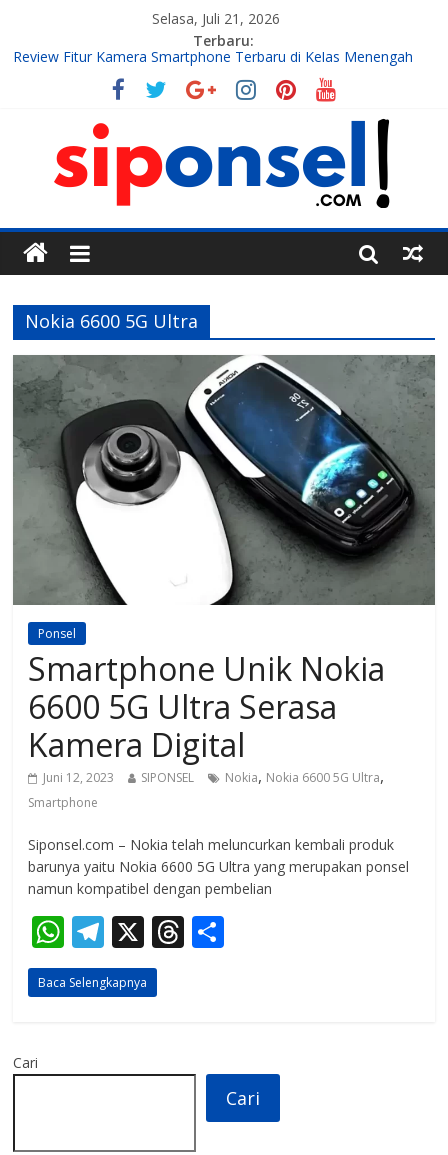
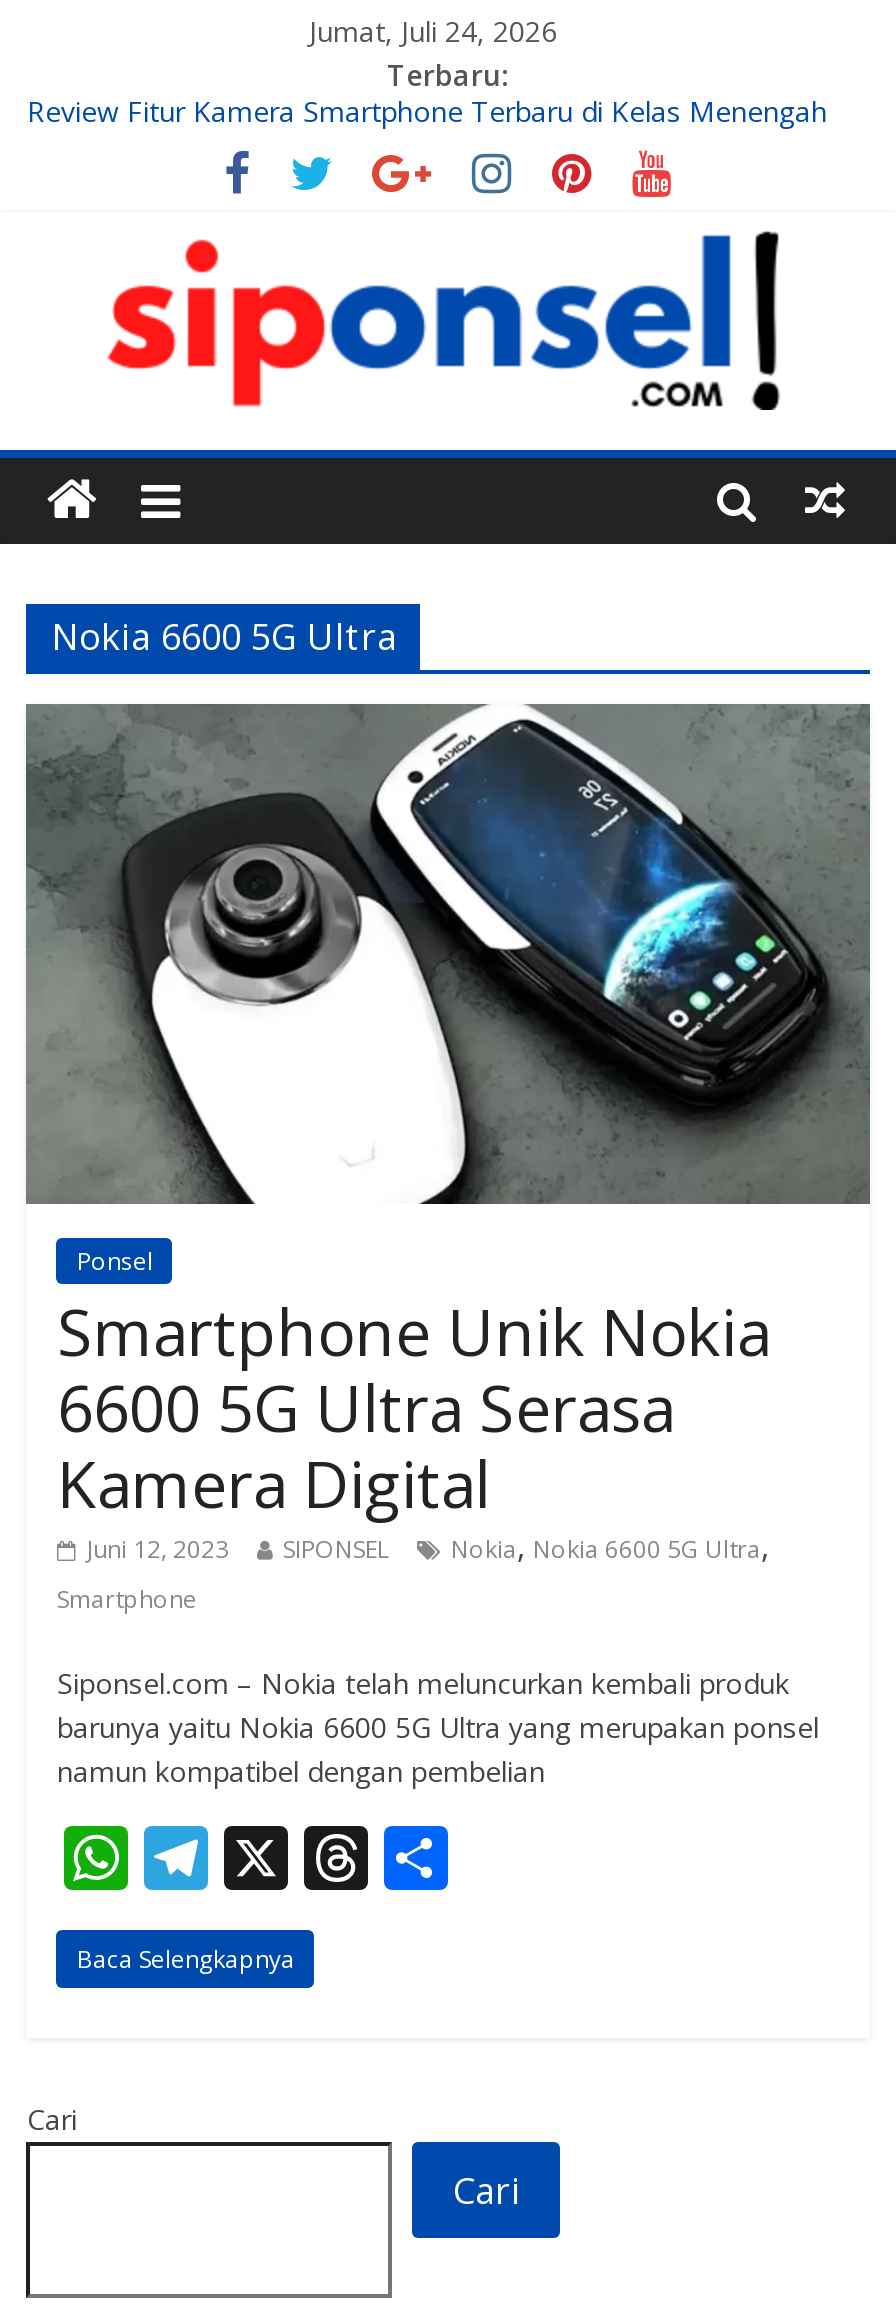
- Selasa, Juli 21, 2026
+ Jumat, Juli 24, 2026
